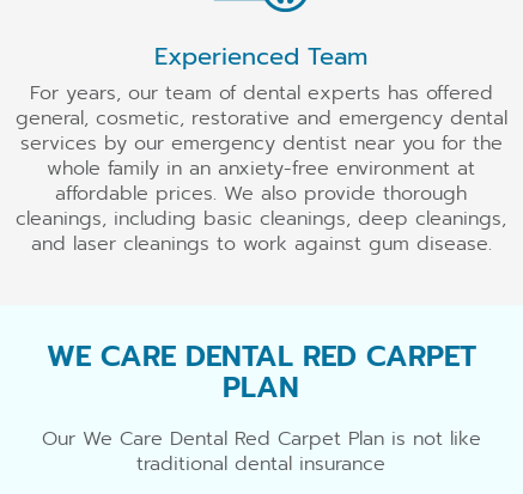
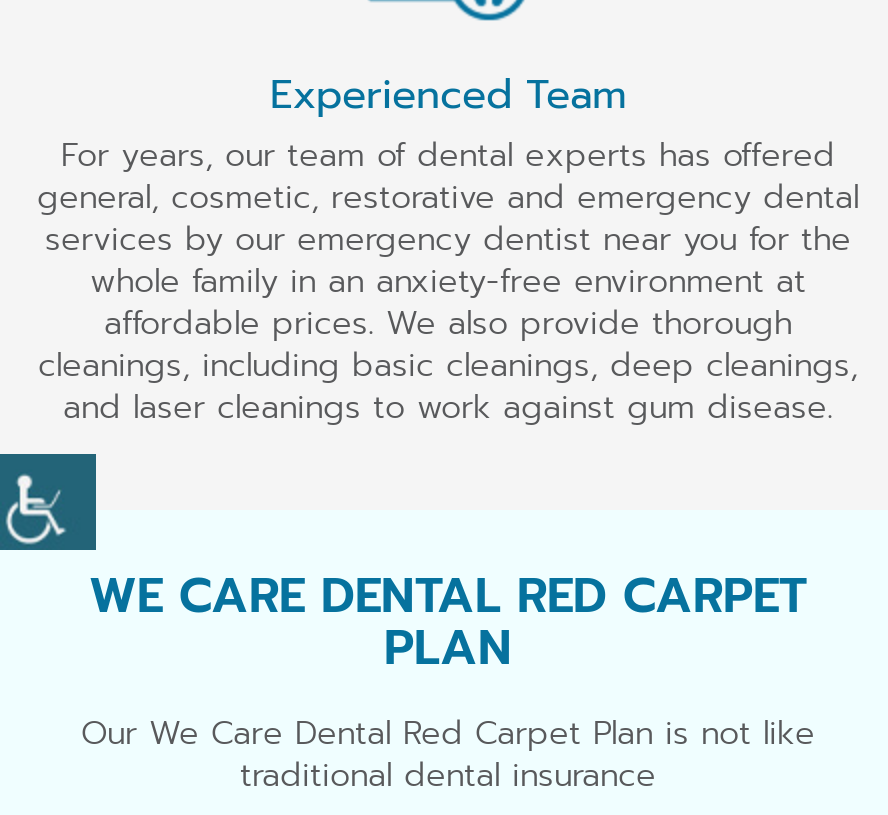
+ [image]
